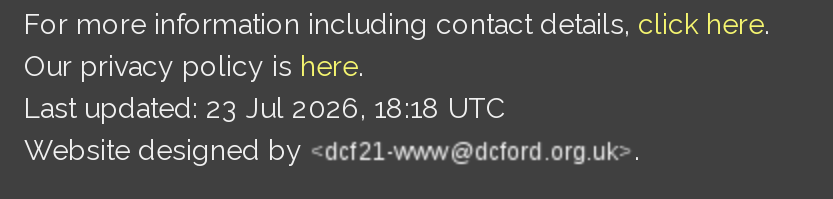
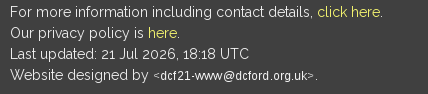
- Last updated: 23 Jul 2026, 18:18 UTC
+ Last updated: 21 Jul 2026, 18:18 UTC
